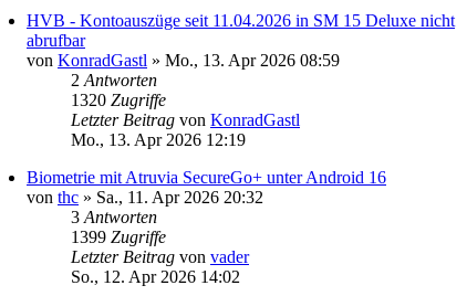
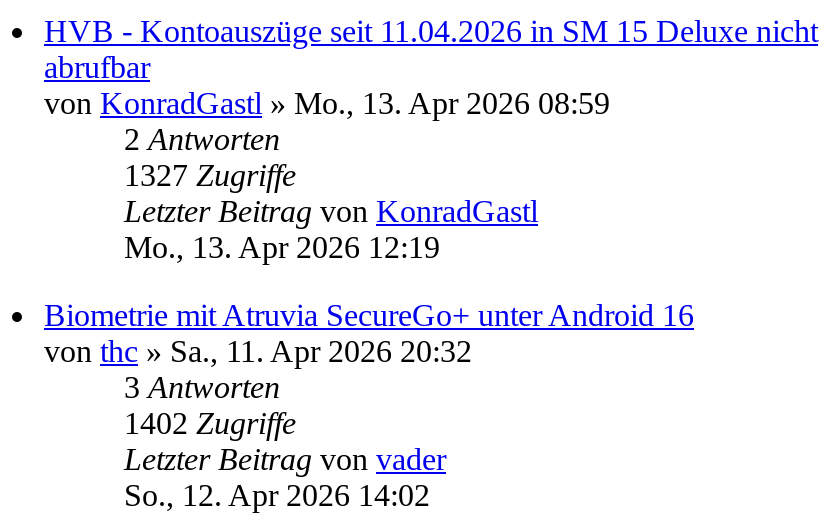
- 1320 Zugriffe
+ 1327 Zugriffe

- 1399 Zugriffe
+ 1402 Zugriffe
